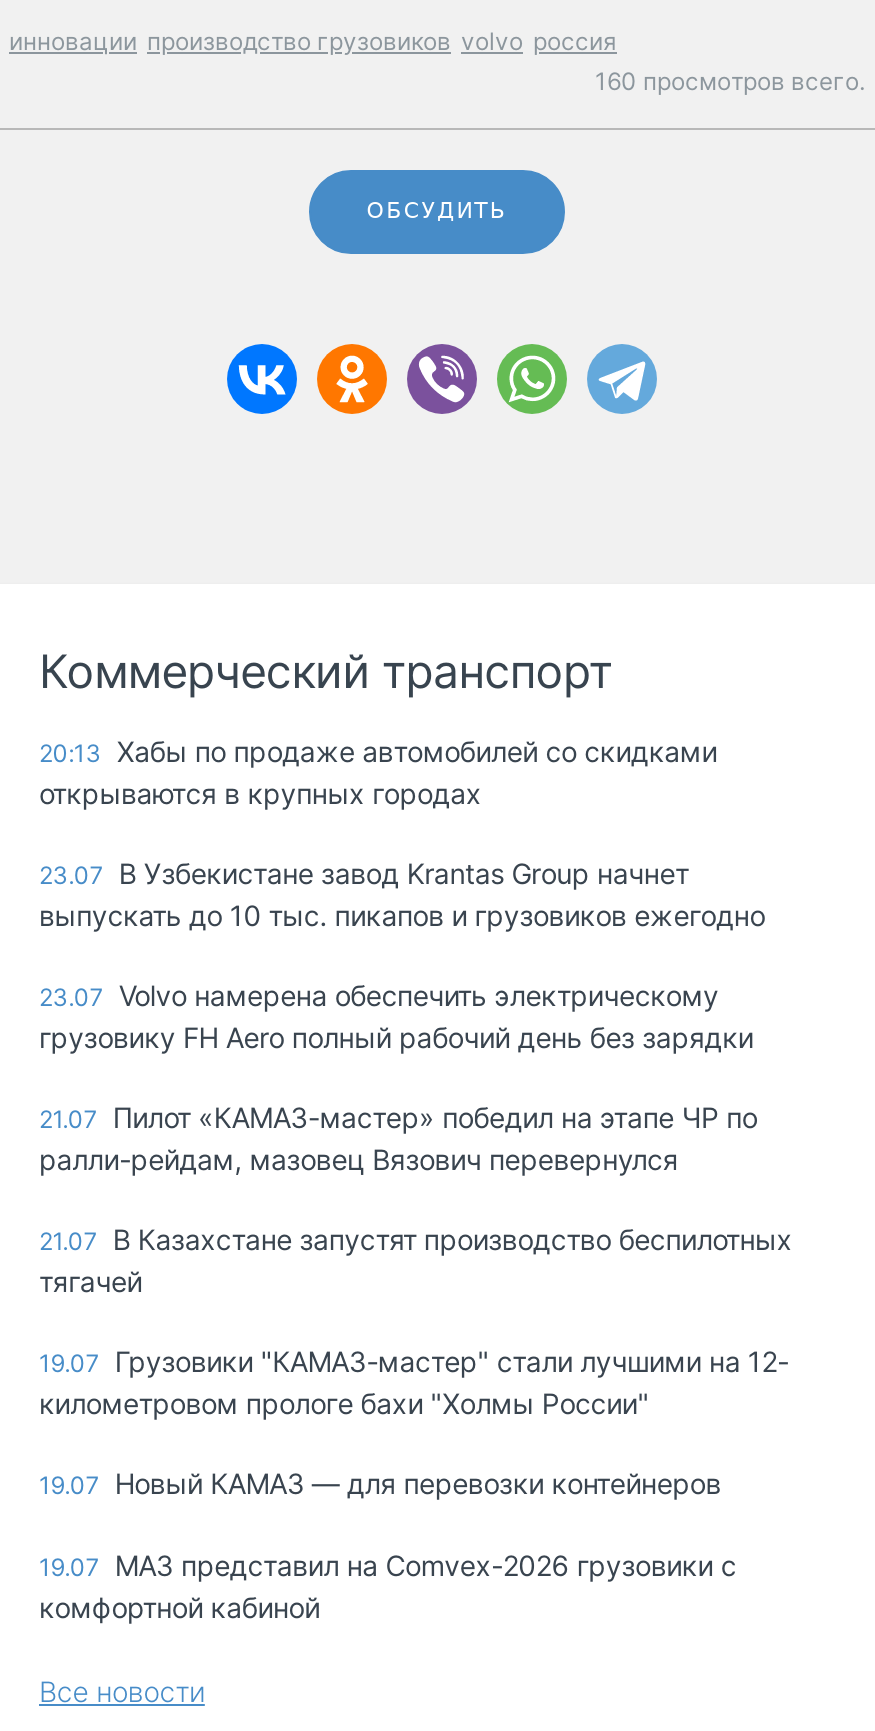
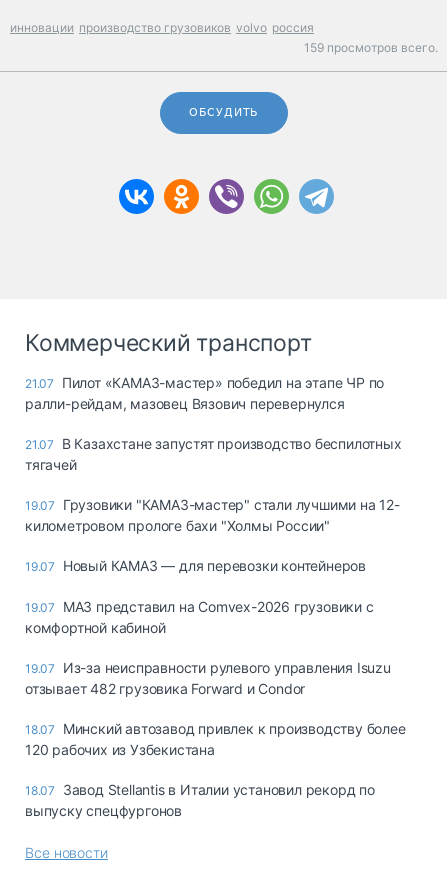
- 160 просмотров всего.
+ 159 просмотров всего.

- 20:13 Хабы по продаже автомобилей со скидками
- открываются в крупных городах
- 23.07 В Узбекистане завод Krantas Group начнет
- выпускать до 10 тыс. пикапов и грузовиков ежегодно
- 23.07 Volvo намерена обеспечить электрическому
- грузовику FH Aero полный рабочий день без зарядки

moved up: 21.07 Пилот «КАМАЗ-мастер» победил на этапе ЧР по | ралли-рейдам, мазовец Вязович перевернулся | 21.07 В Казахстане запустят производство беспилотных | ... | 19.07 МАЗ представил на Comvex-2026 грузовики с | комфортной кабиной

+ 19.07 Из-за неисправности рулевого управления Isuzu
+ отзывает 482 грузовика Forward и Condor
+ 18.07 Минский автозавод привлек к производству более
+ 120 рабочих из Узбекистана
+ 18.07 Завод Stellantis в Италии установил рекорд по
+ выпуску спецфургонов
